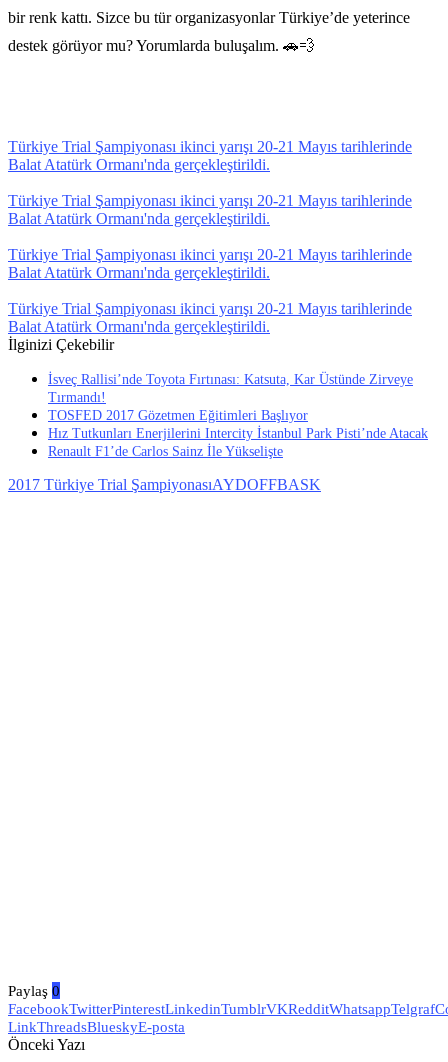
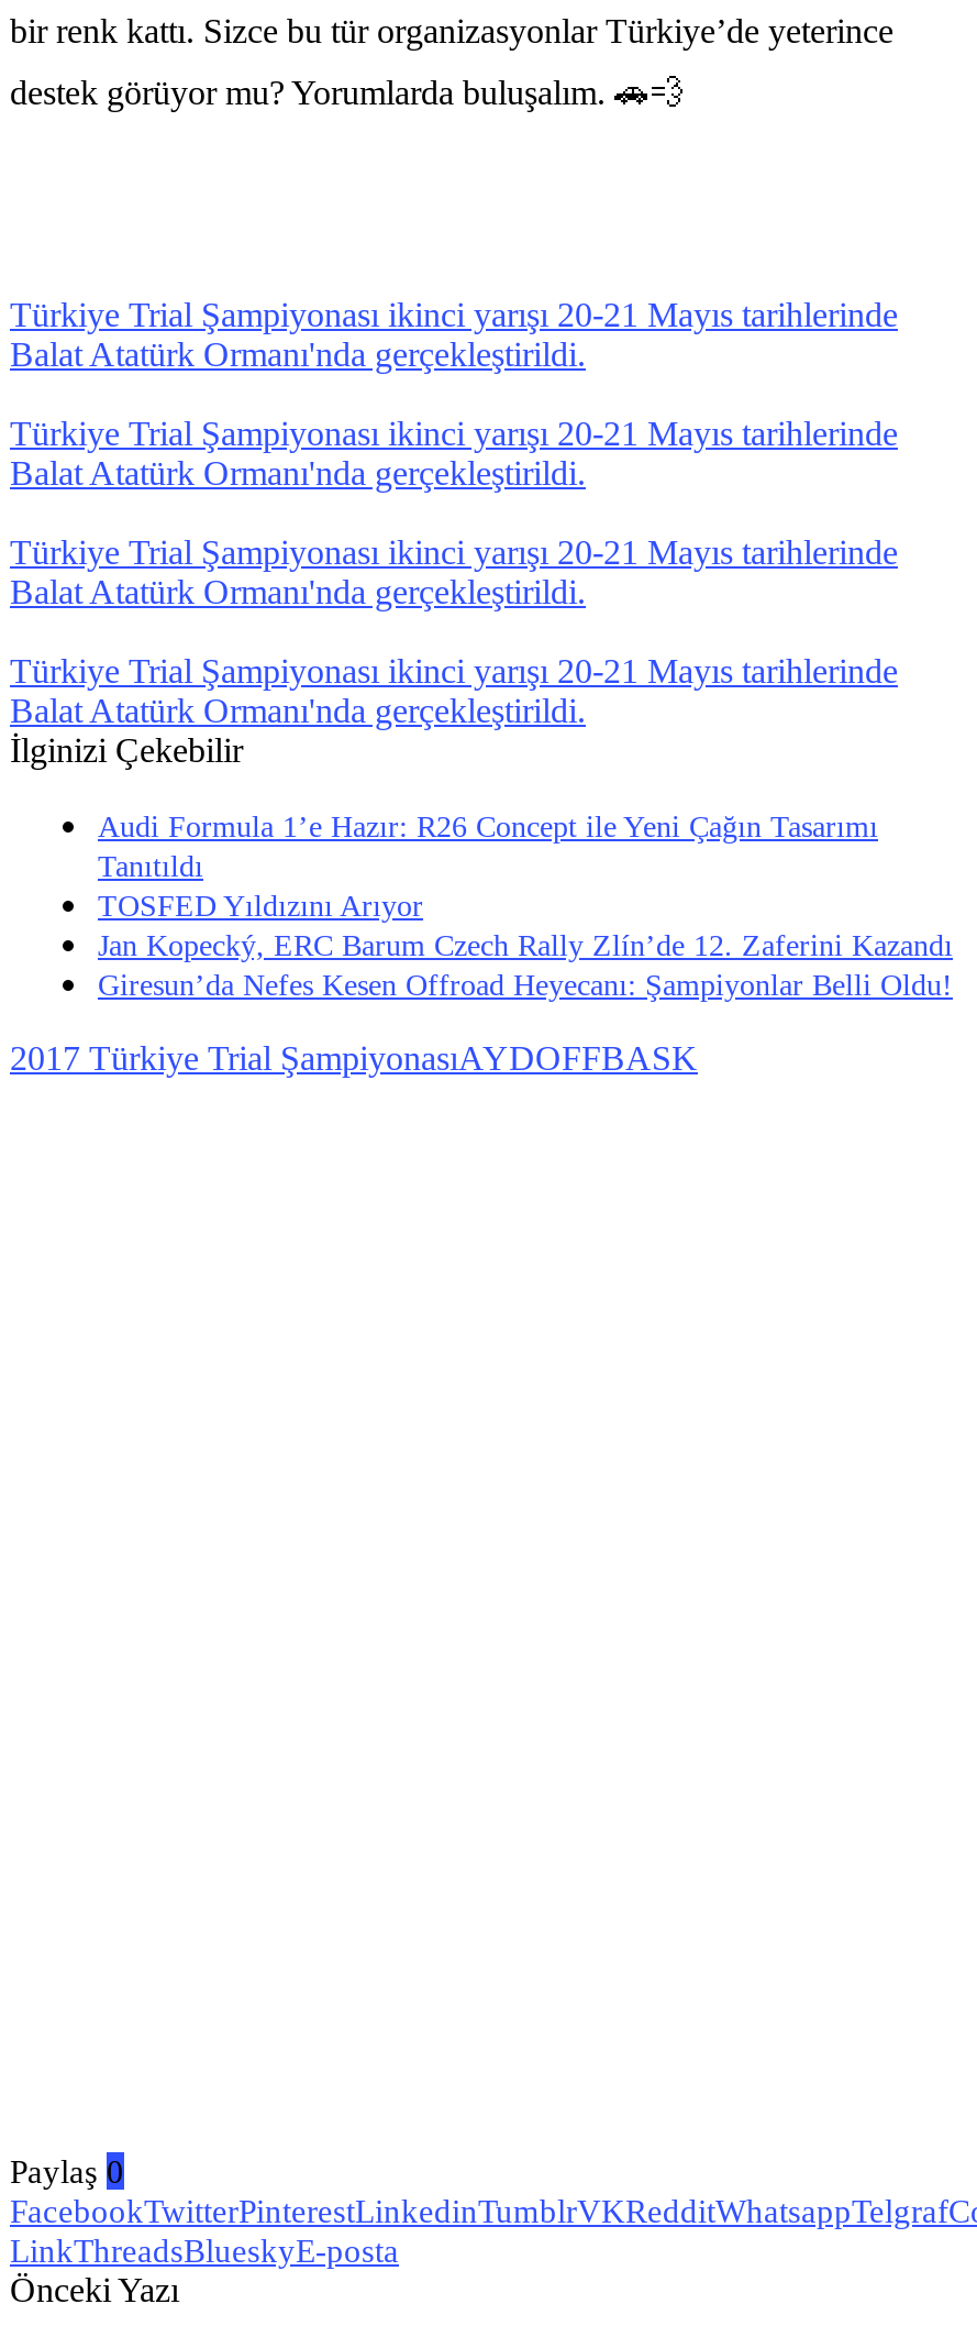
- İsveç Rallisi’nde Toyota Fırtınası: Katsuta, Kar Üstünde Zirveye
- Tırmandı!
- TOSFED 2017 Gözetmen Eğitimleri Başlıyor
- Hız Tutkunları Enerjilerini Intercity İstanbul Park Pisti’nde Atacak
- Renault F1’de Carlos Sainz İle Yükselişte
+ Audi Formula 1’e Hazır: R26 Concept ile Yeni Çağın Tasarımı
+ Tanıtıldı
+ TOSFED Yıldızını Arıyor
+ Jan Kopecký, ERC Barum Czech Rally Zlín’de 12. Zaferini Kazandı
+ Giresun’da Nefes Kesen Offroad Heyecanı: Şampiyonlar Belli Oldu!
